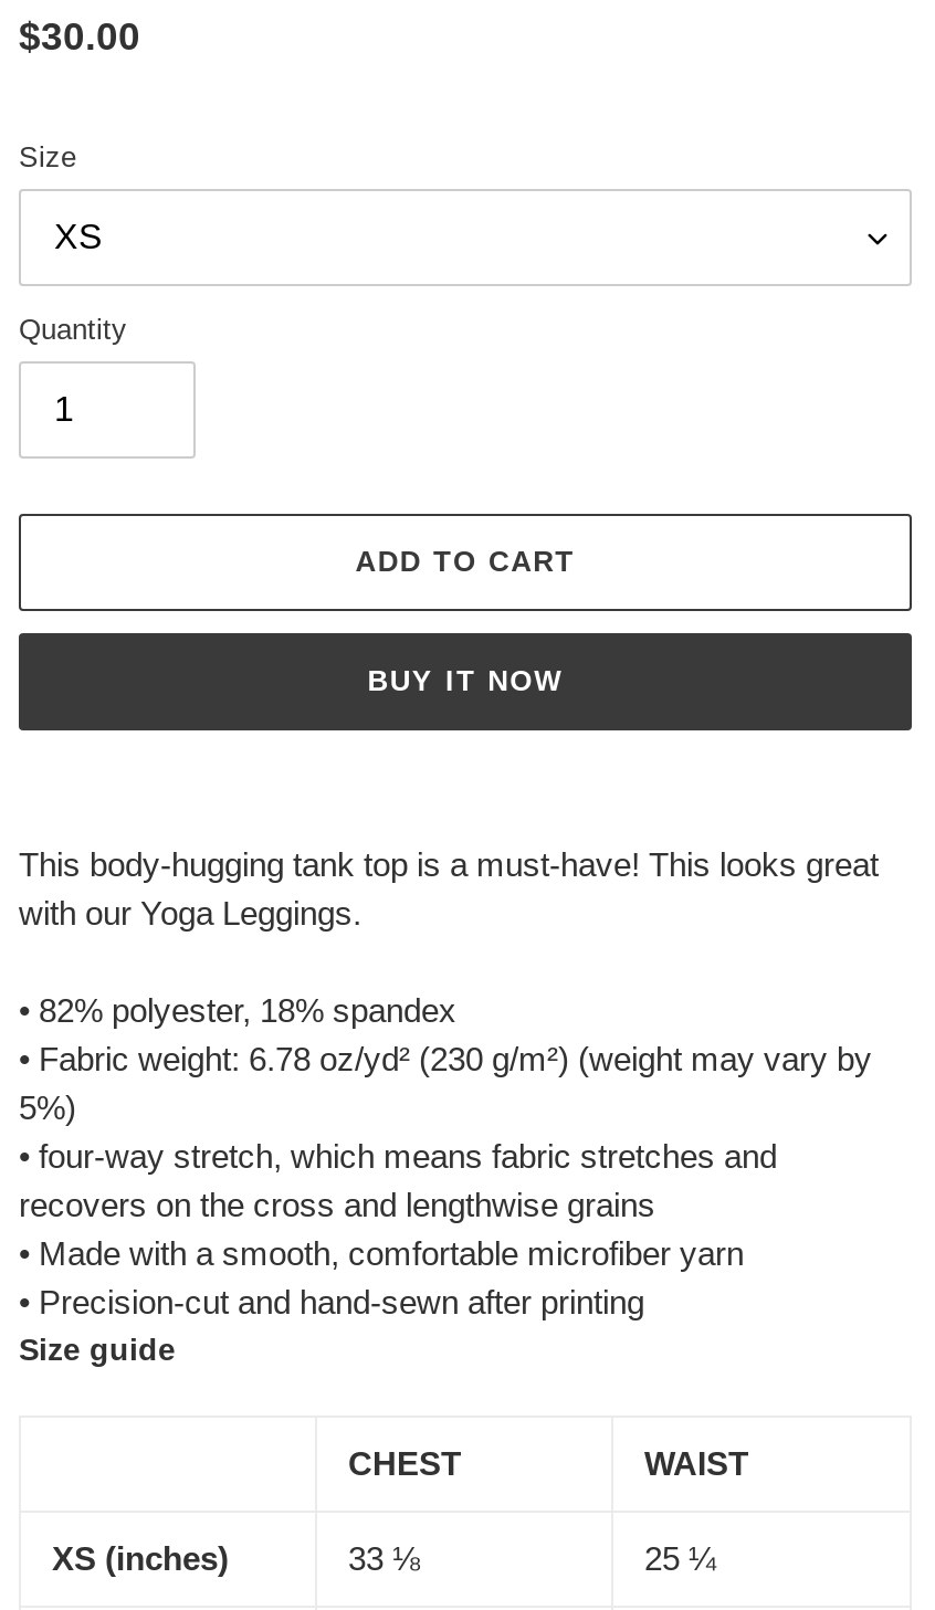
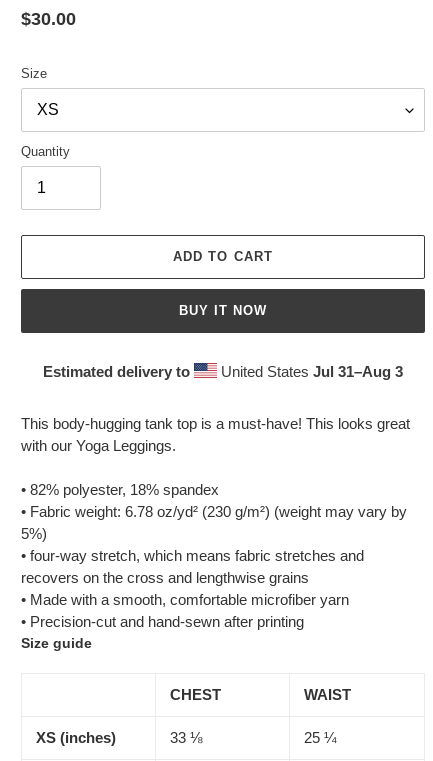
+ Estimated delivery to
+ United States Jul 31–Aug 3
